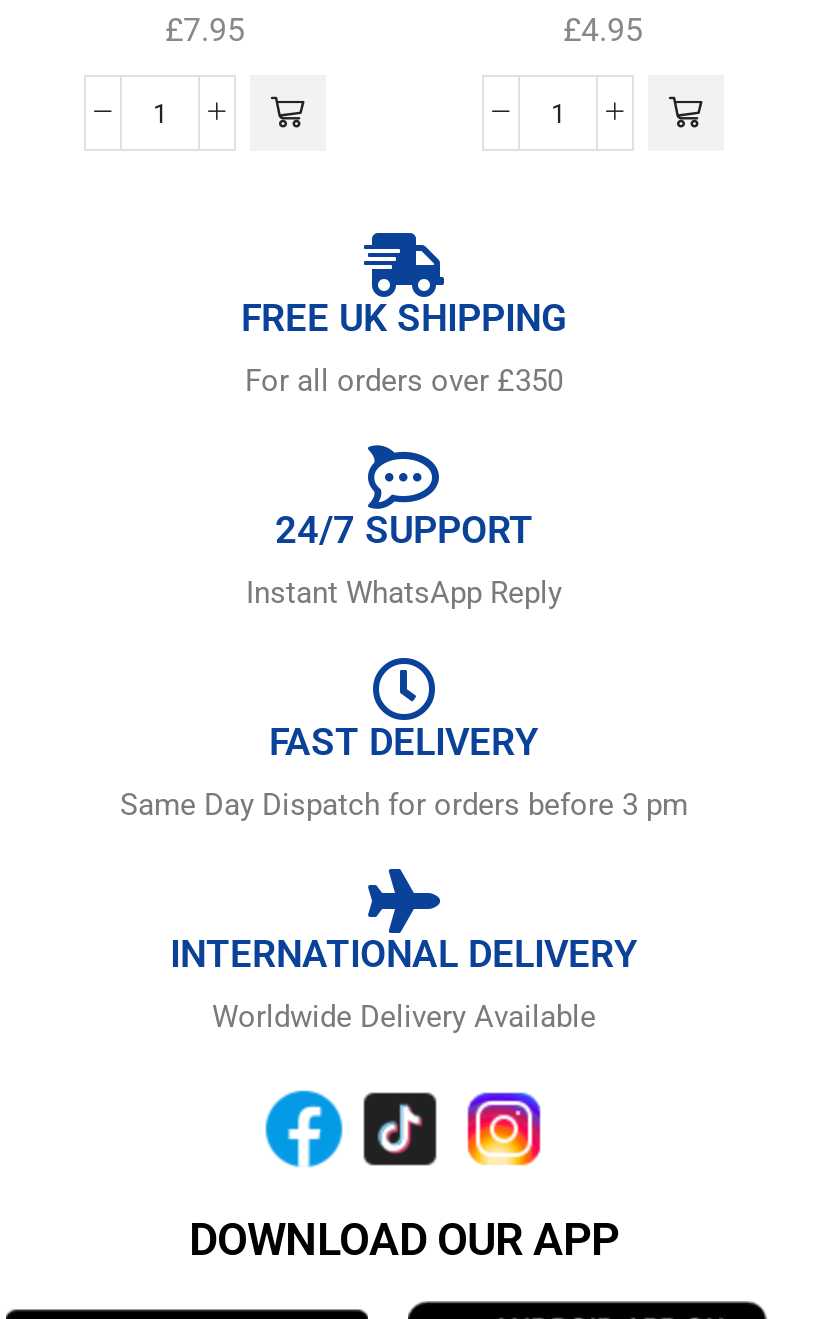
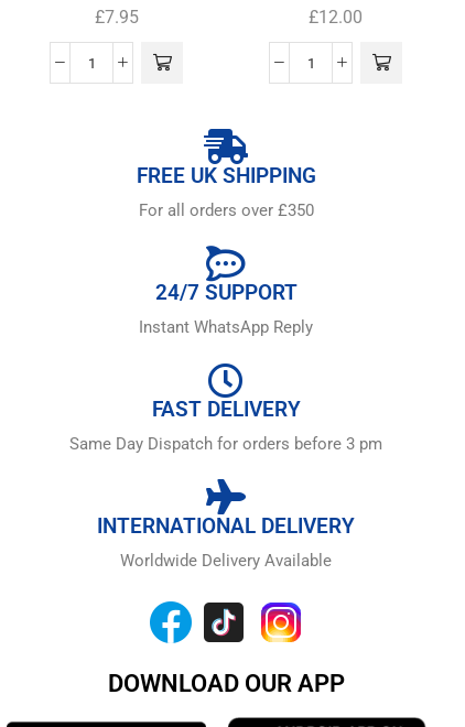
- £4.95
+ £12.00
